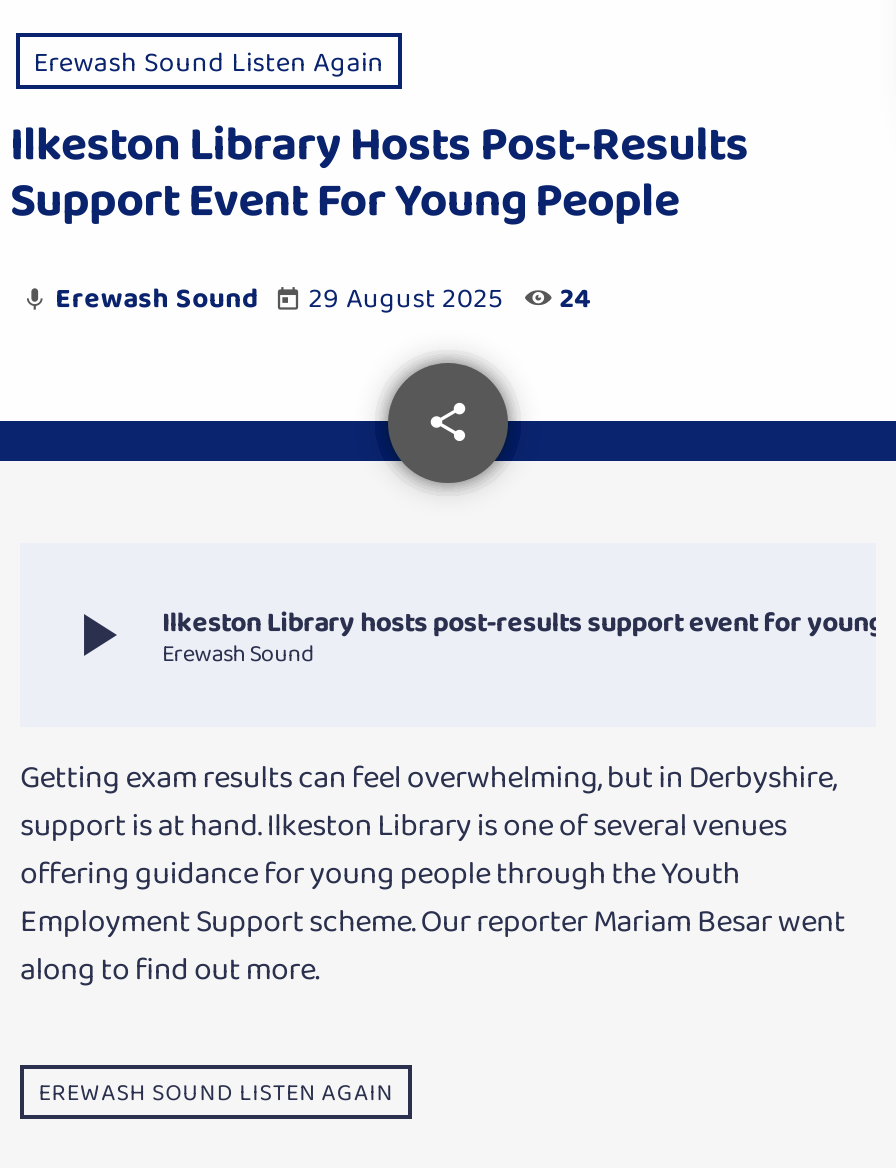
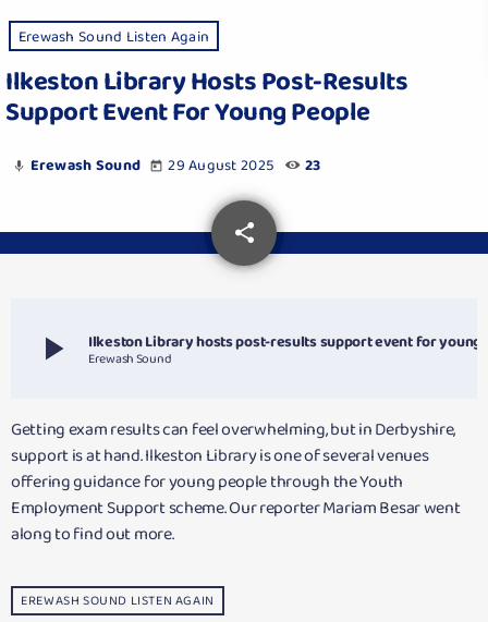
- 24
+ 23
